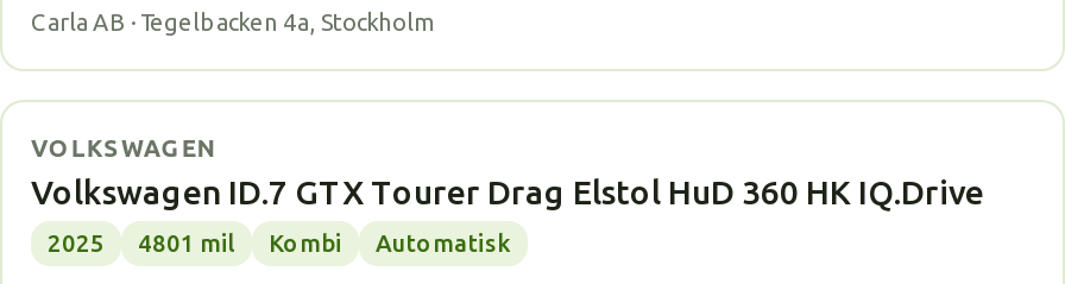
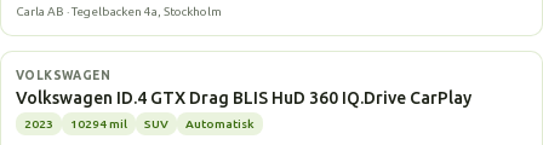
- Volkswagen ID.7 GTX Tourer Drag Elstol HuD 360 HK IQ.Drive
+ Volkswagen ID.4 GTX Drag BLIS HuD 360 IQ.Drive CarPlay

- 2025
- 4801 mil
- Kombi
+ 2023
+ 10294 mil
+ SUV
